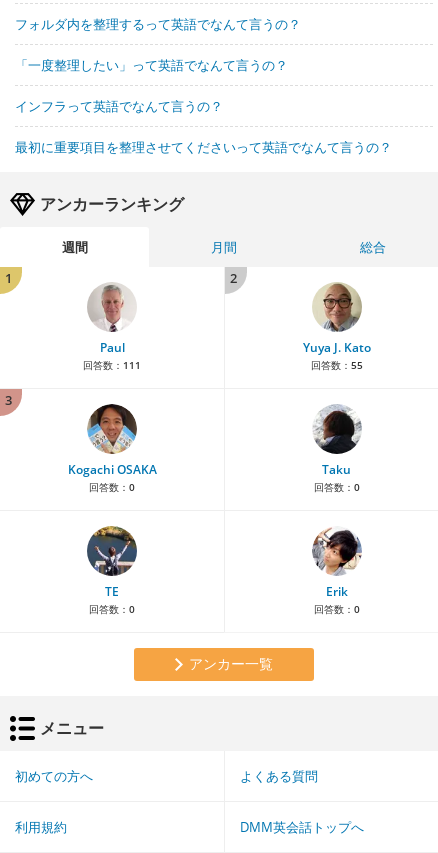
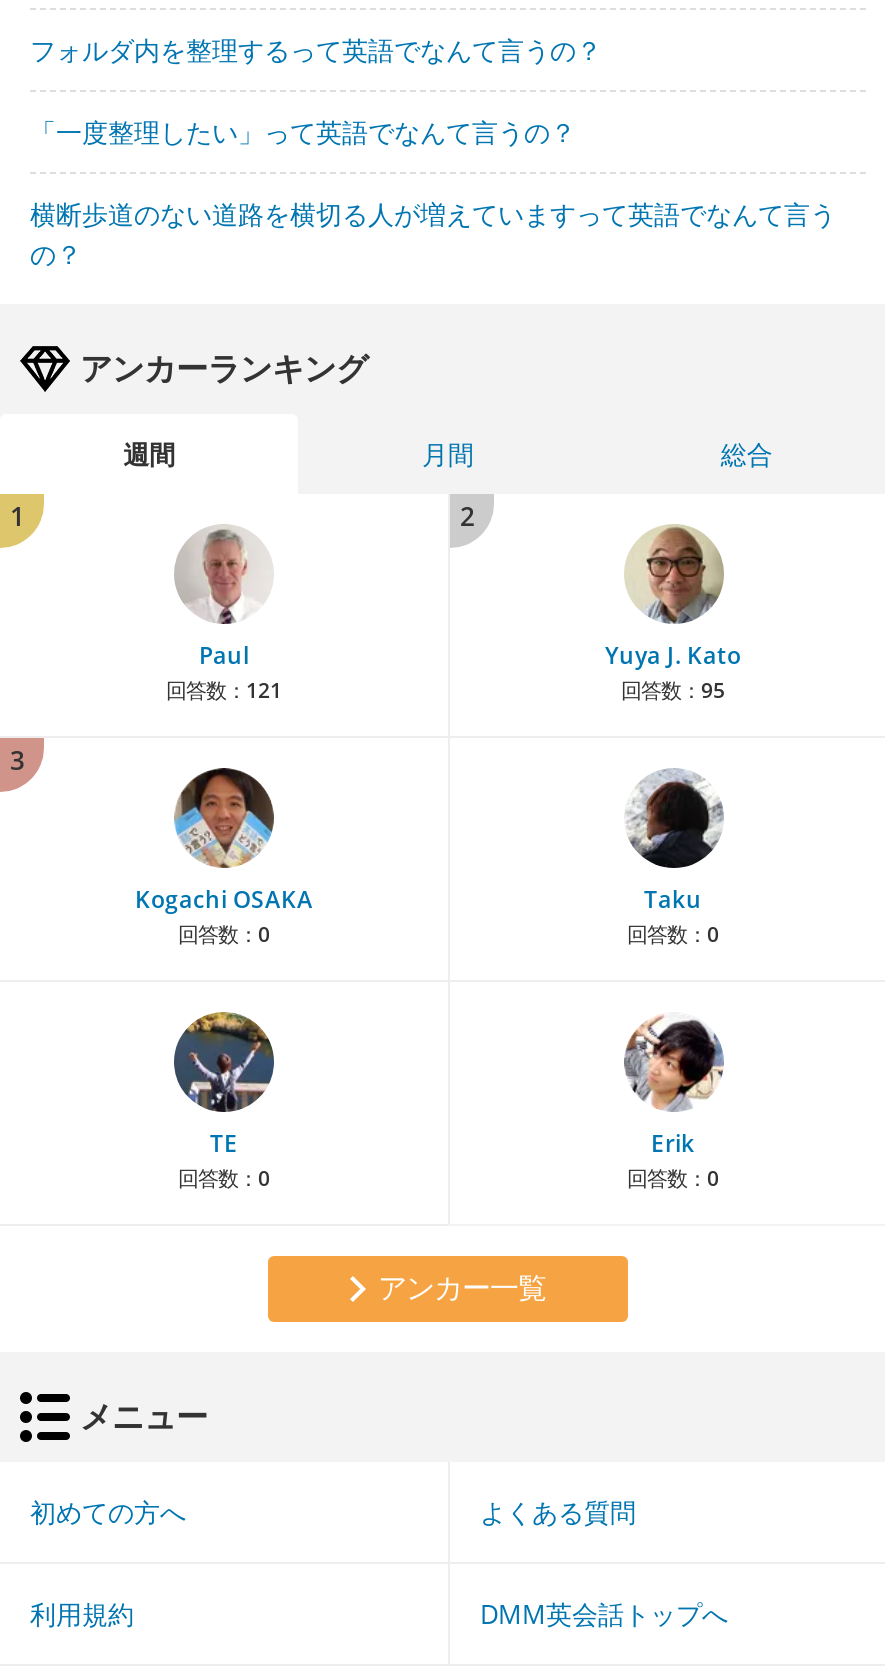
- インフラって英語でなんて言うの？
- 最初に重要項目を整理させてくださいって英語でなんて言うの？
+ 横断歩道のない道路を横切る人が増えていますって英語でなんて言う
+ の？

- 回答数：111
+ 回答数：121

- 回答数：55
+ 回答数：95
